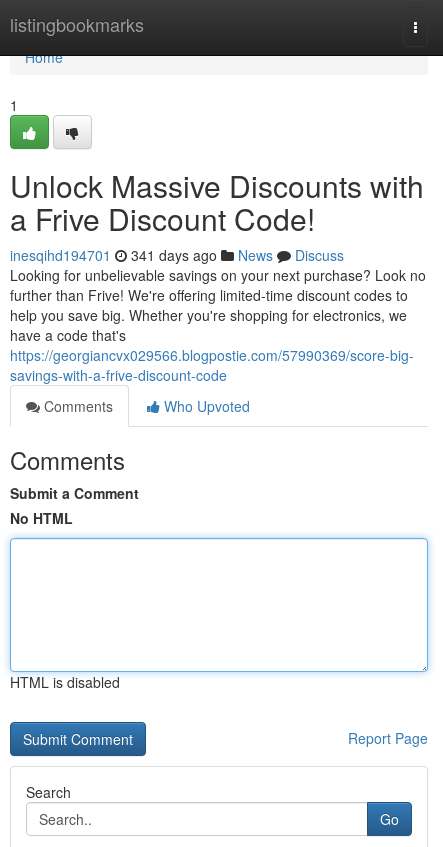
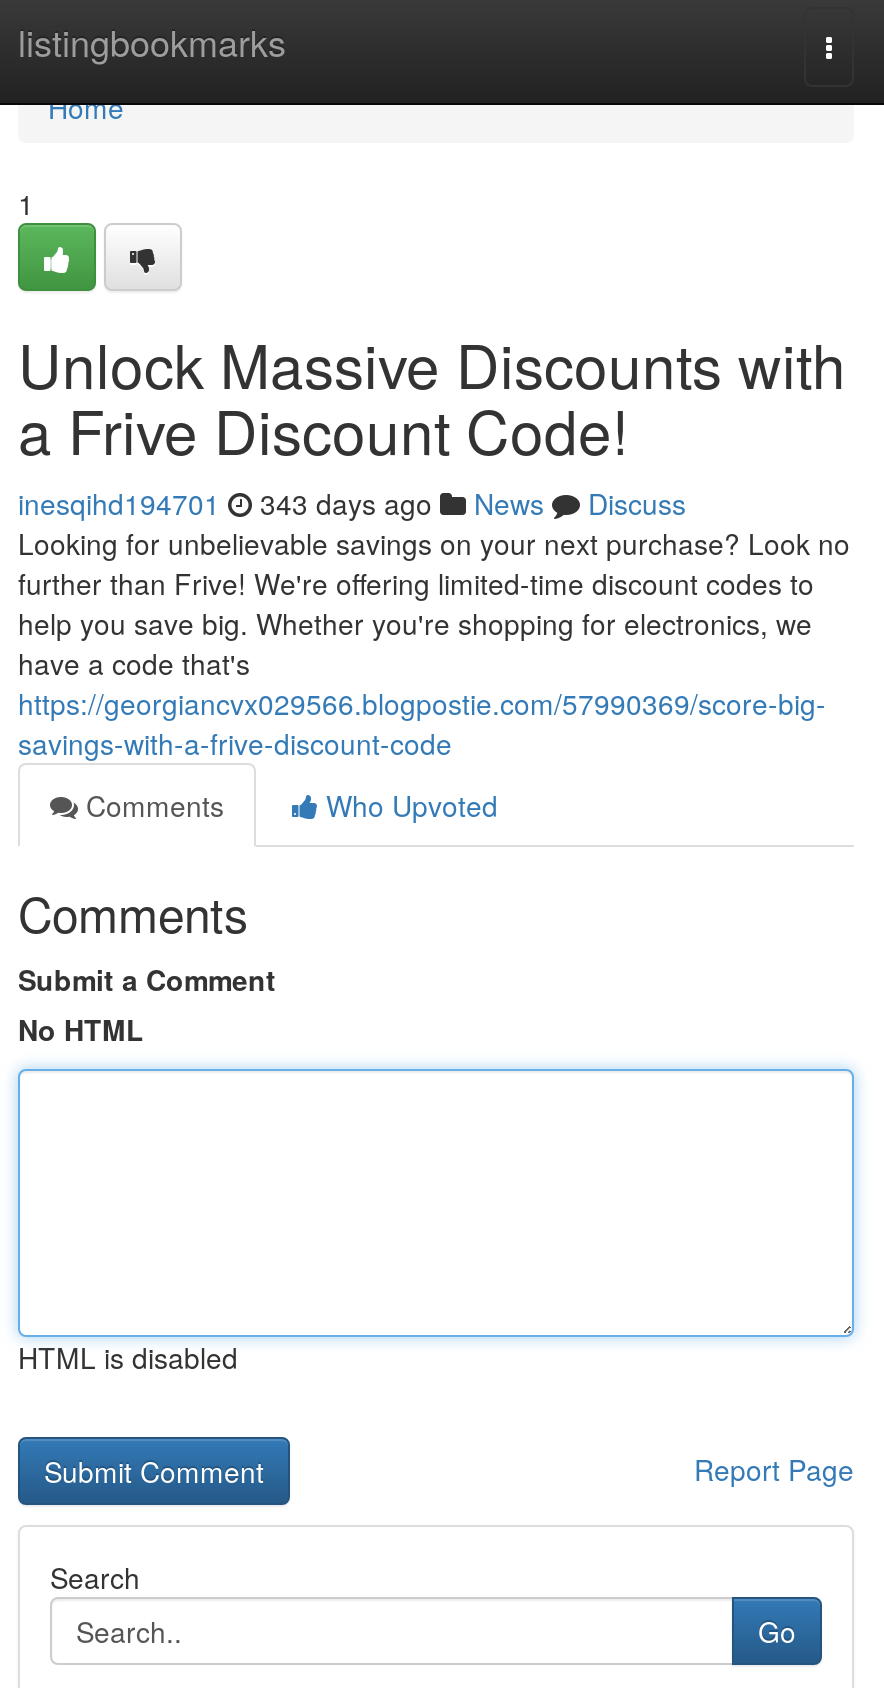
- inesqihd194701 341 days ago News Discuss
+ inesqihd194701 343 days ago News Discuss
